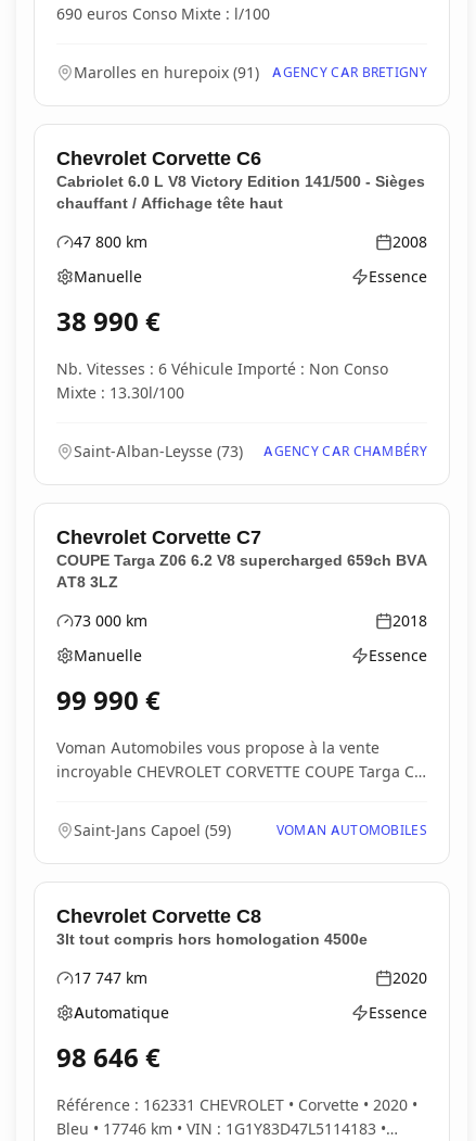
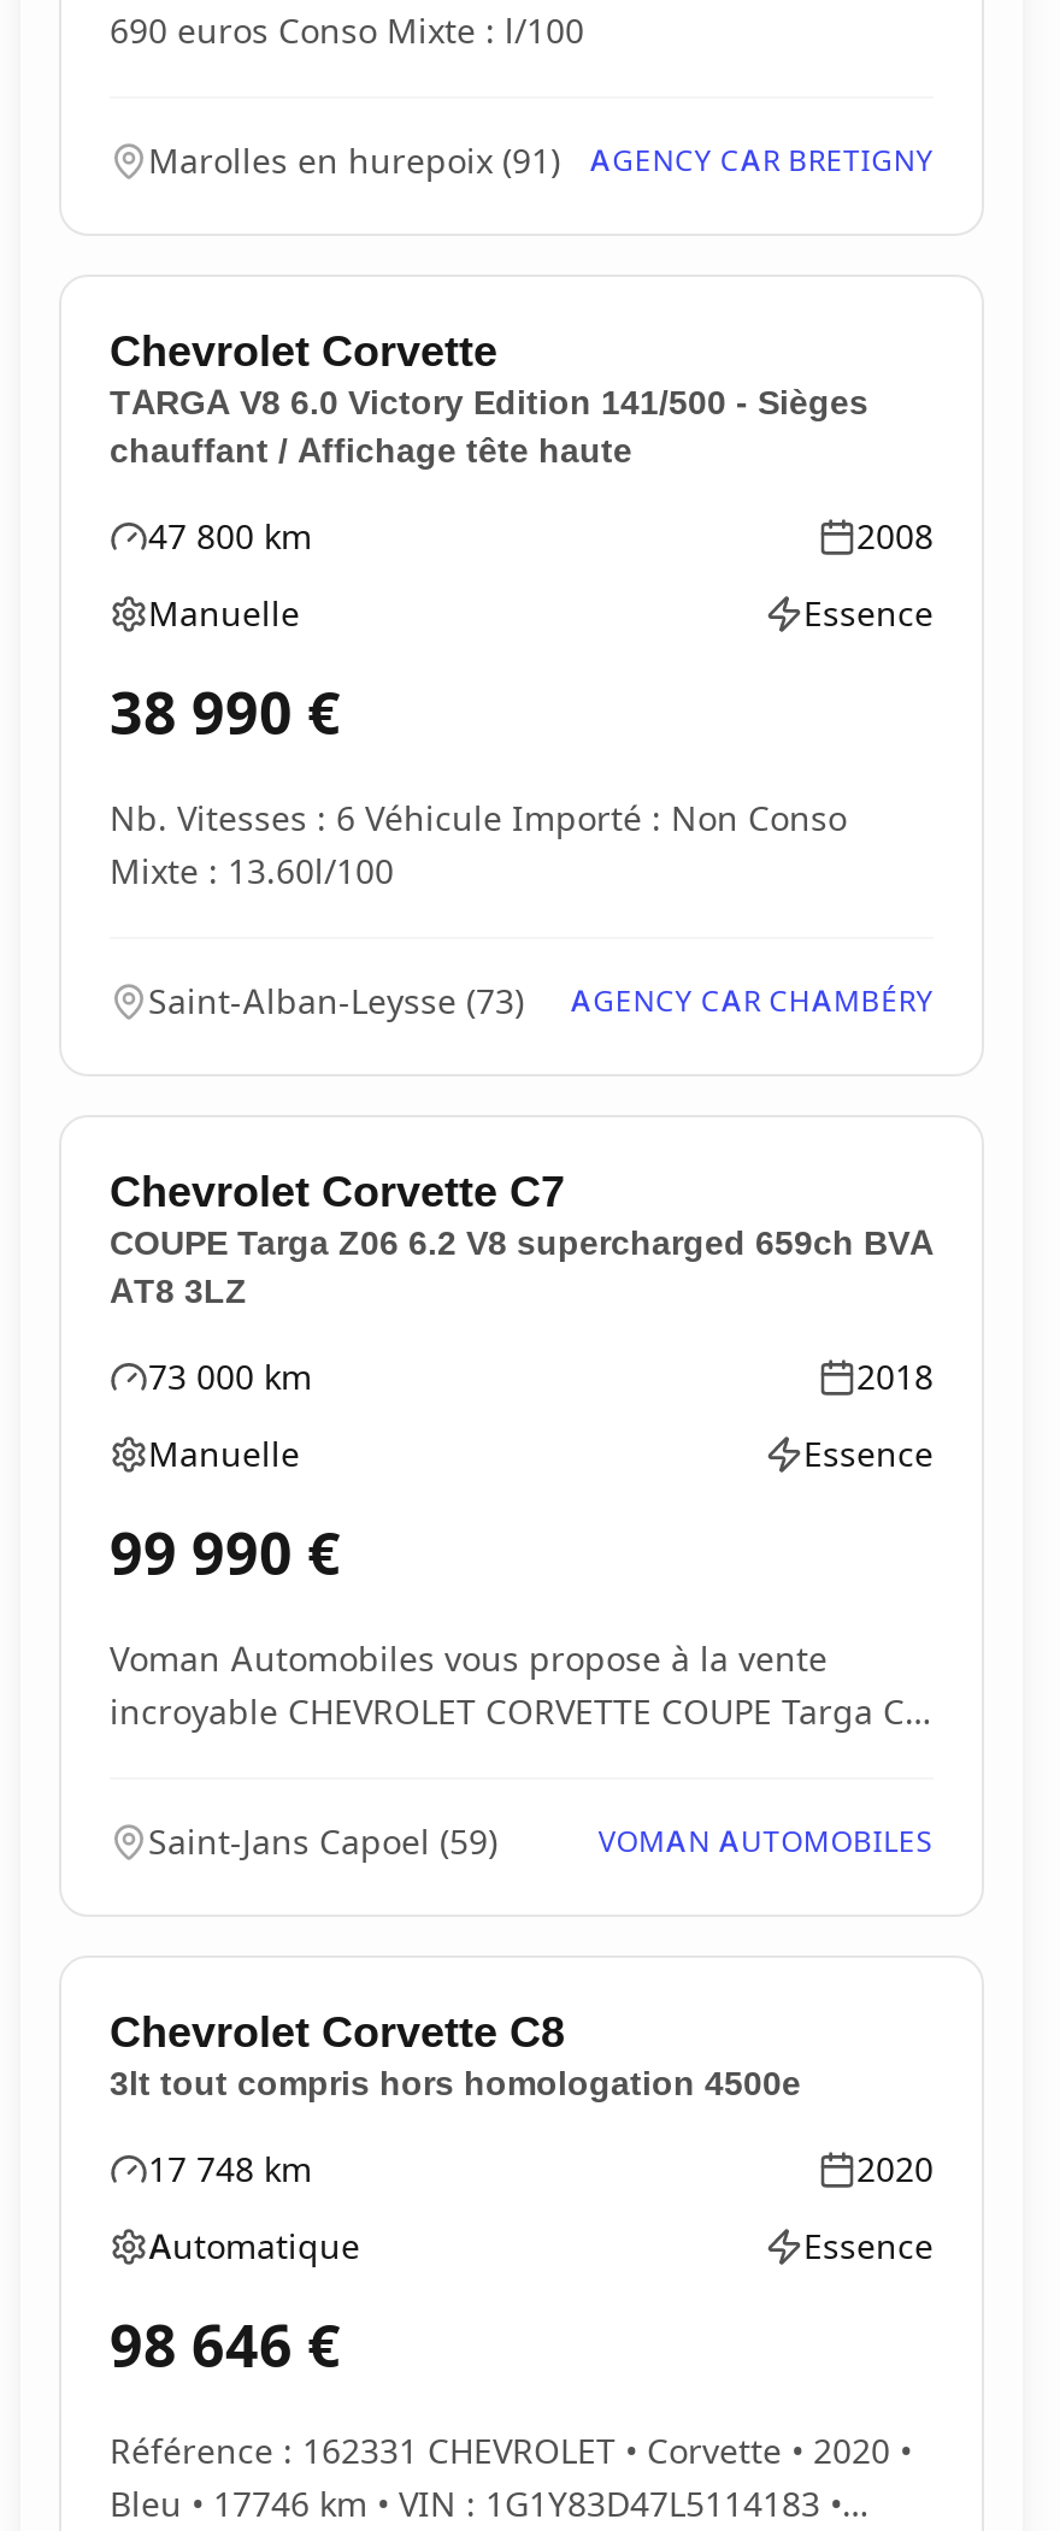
- Chevrolet Corvette C6
- Cabriolet 6.0 L V8 Victory Edition 141/500 - Sièges
- chauffant / Affichage tête haut
+ Chevrolet Corvette
+ TARGA V8 6.0 Victory Edition 141/500 - Sièges
+ chauffant / Affichage tête haute

- Mixte : 13.30l/100
+ Mixte : 13.60l/100

- 17 747 km
+ 17 748 km
